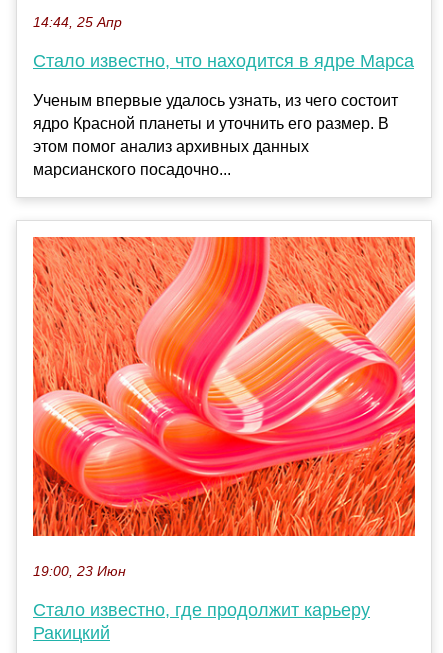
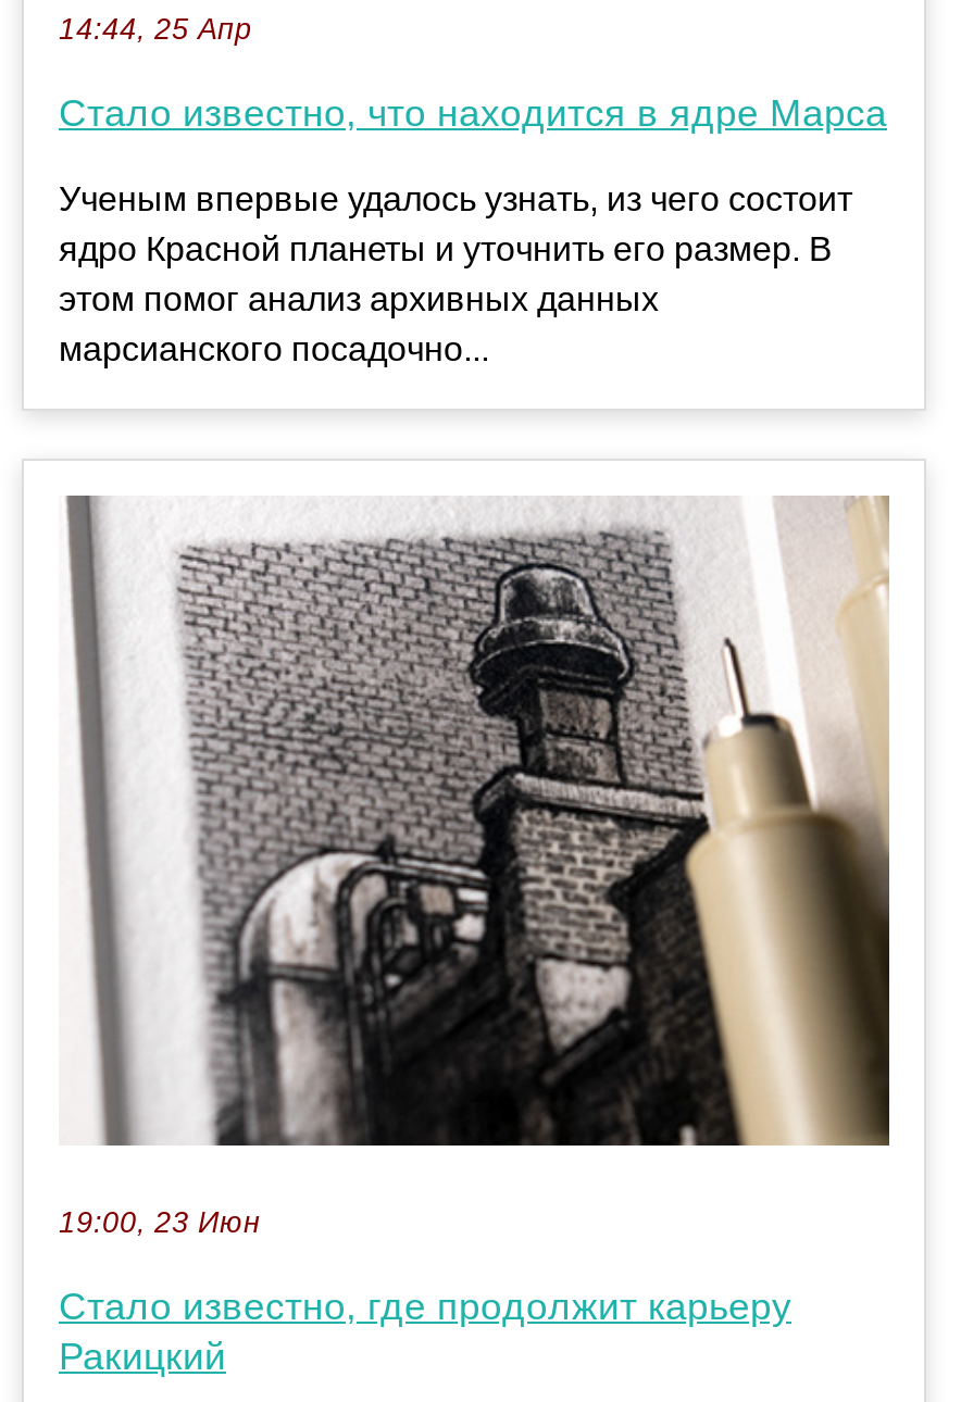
- [image]
+ [image]
